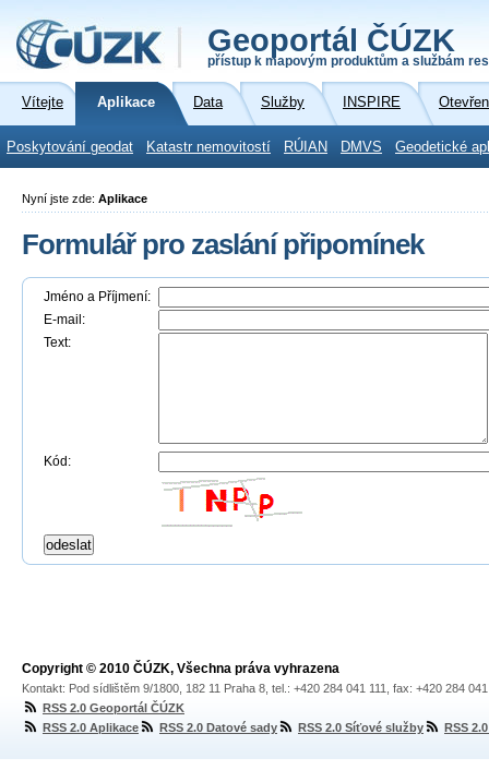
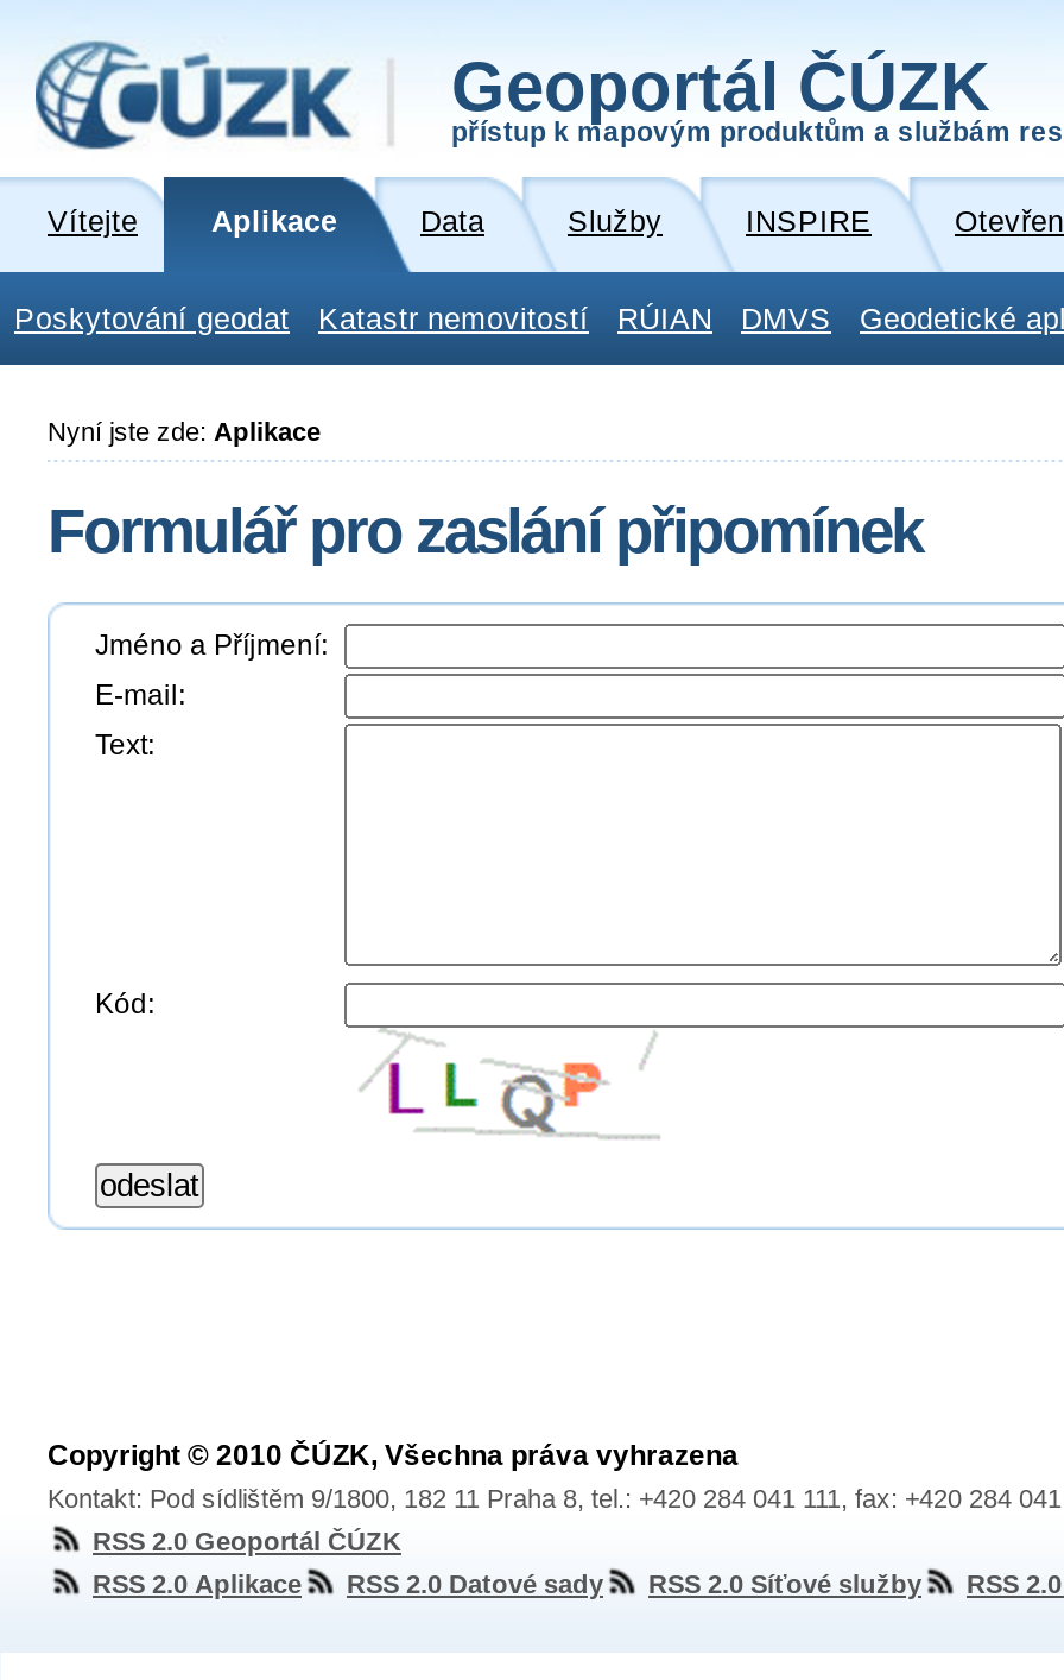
- [image]
+ [image]
